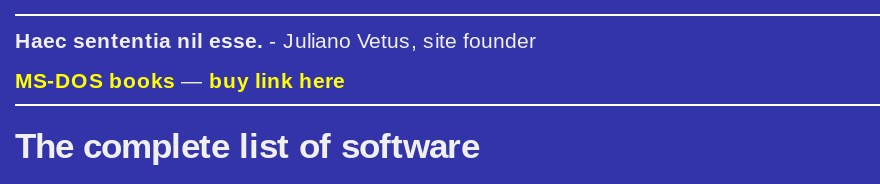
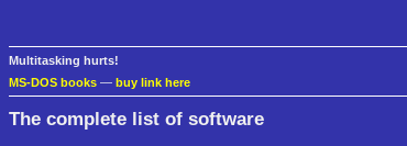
- Haec sententia nil esse. - Juliano Vetus, site founder
+ Multitasking hurts!
